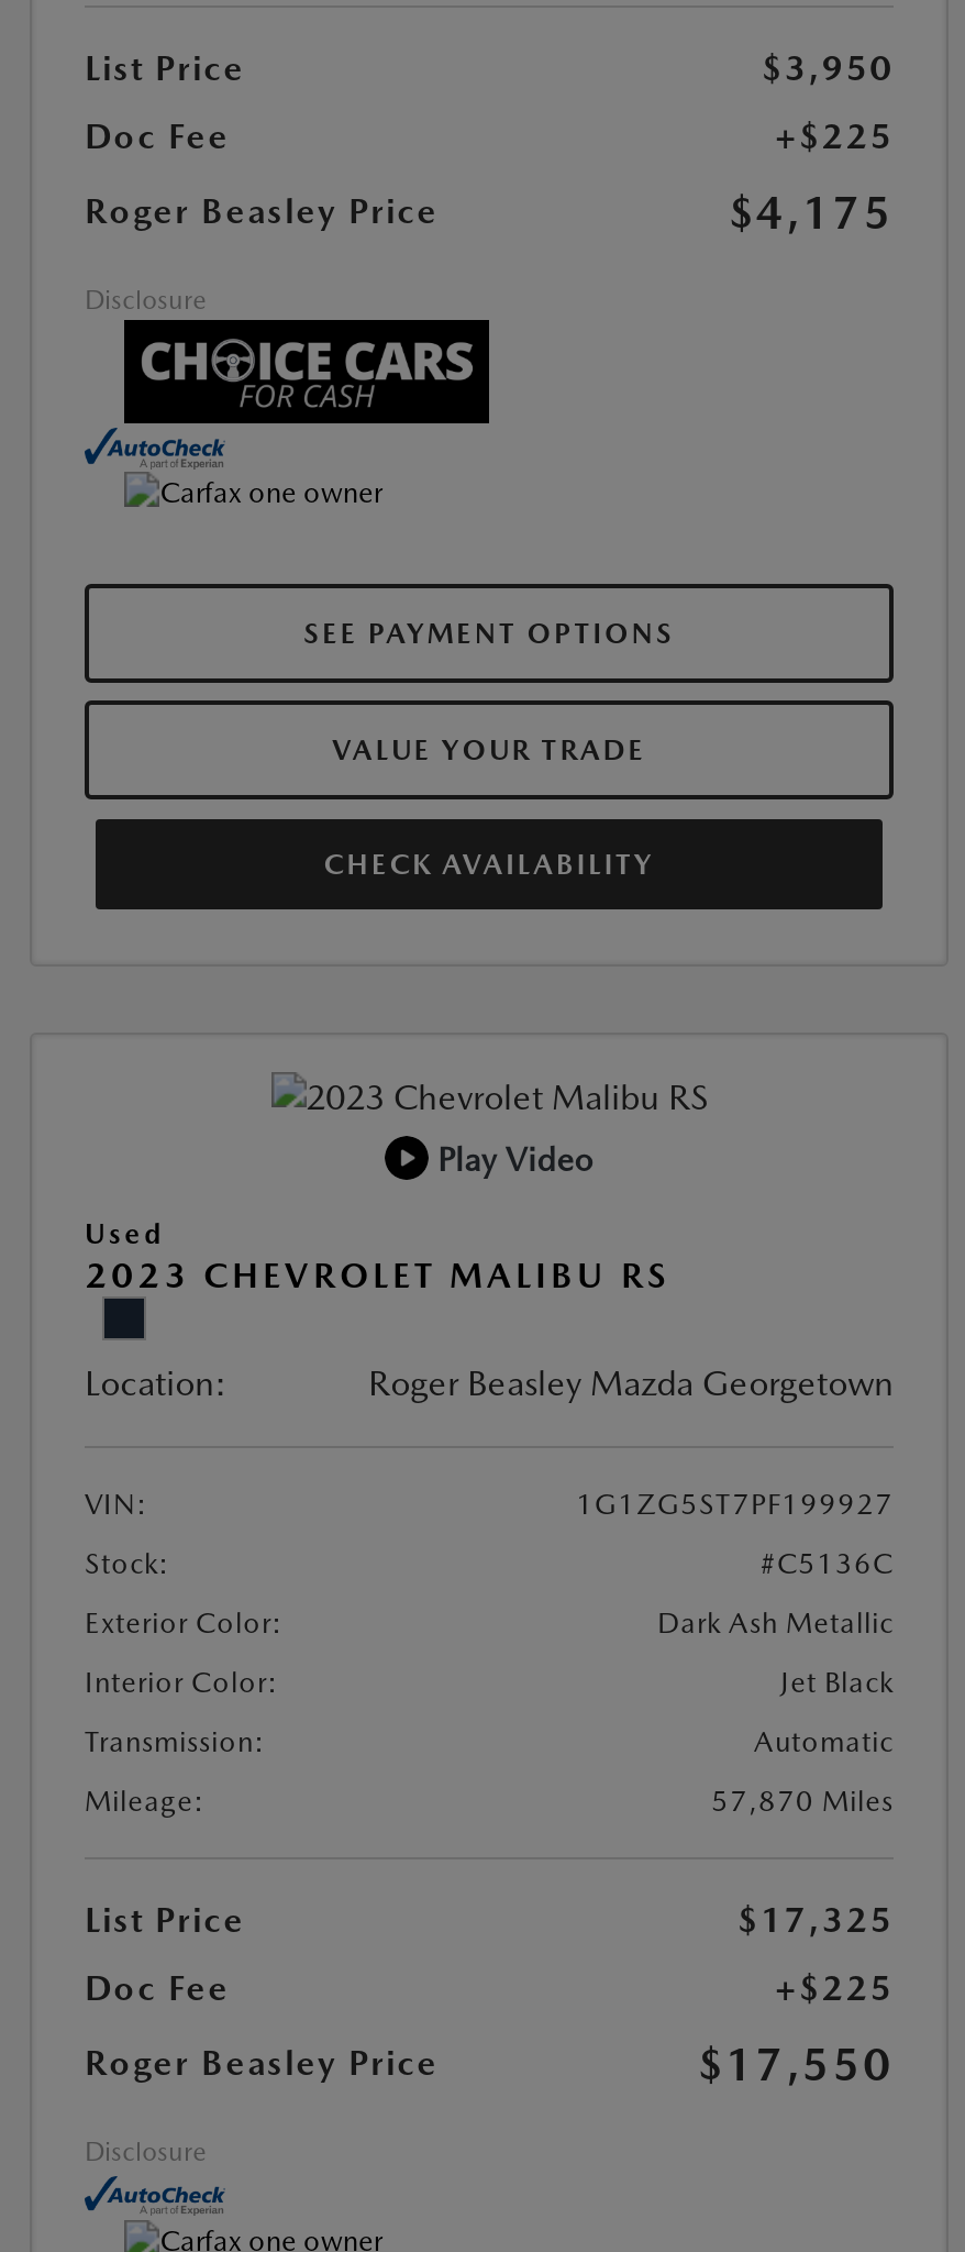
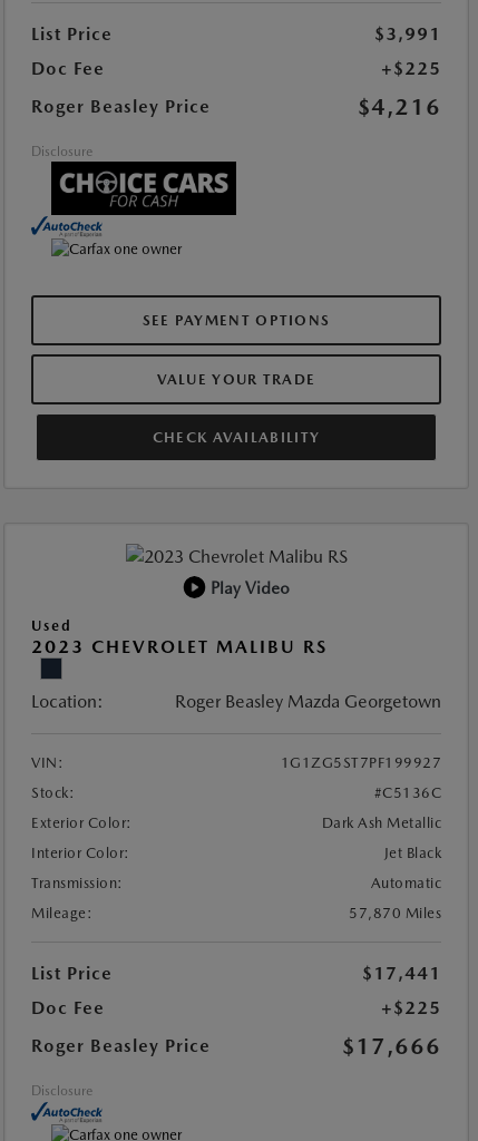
- $3,950
+ $3,991

- $4,175
+ $4,216

- $17,325
+ $17,441

- $17,550
+ $17,666
